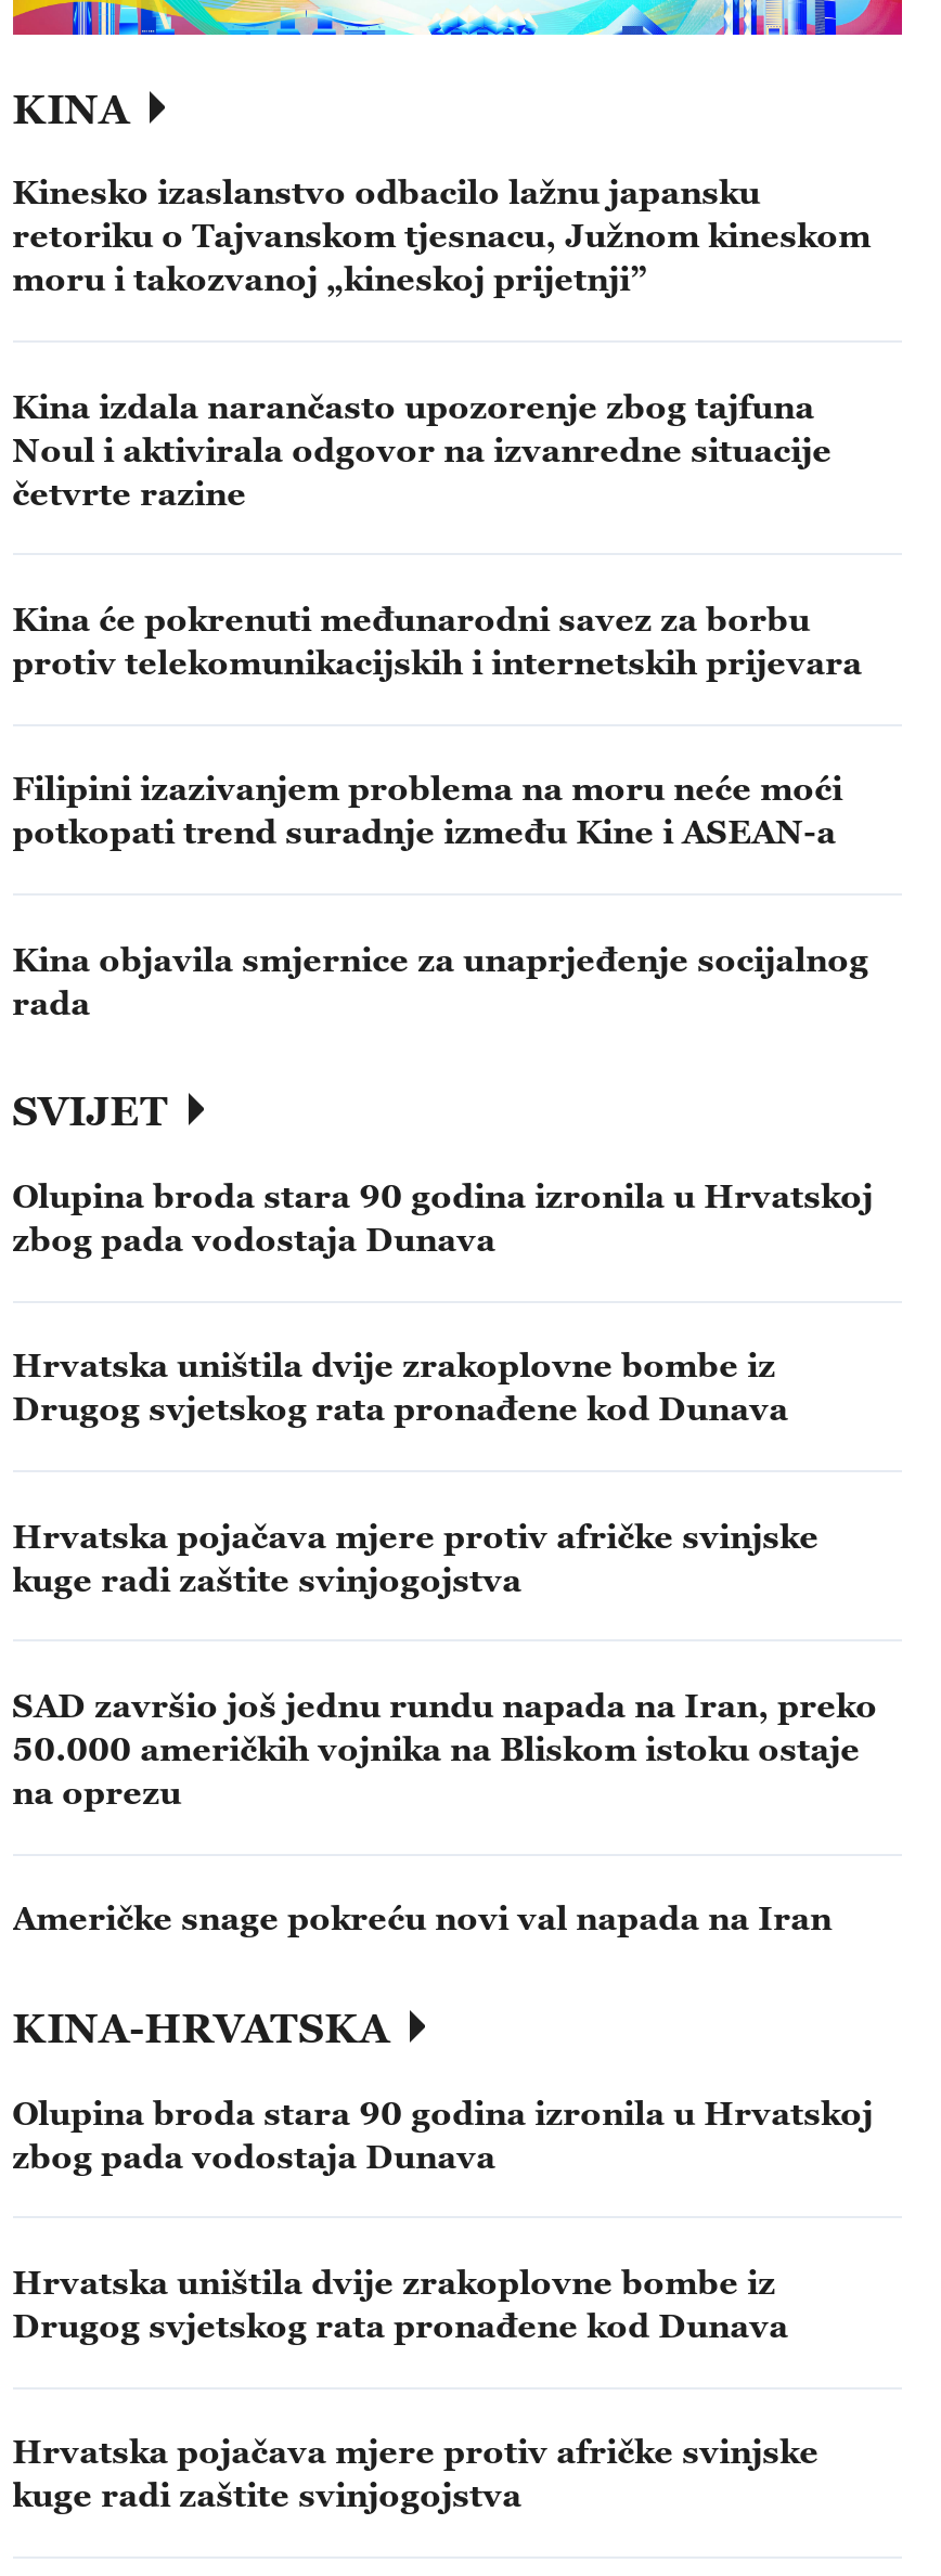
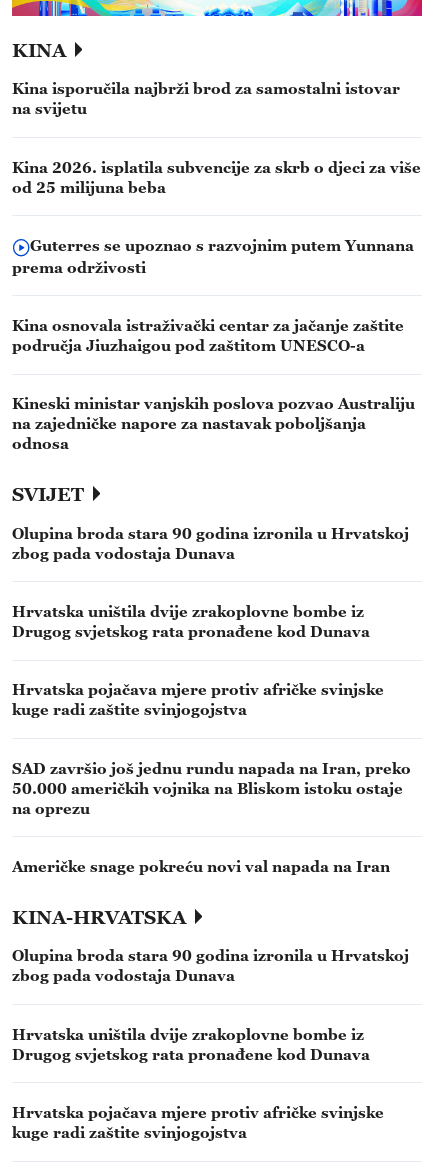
- Kinesko izaslanstvo odbacilo lažnu japansku
- retoriku o Tajvanskom tjesnacu, Južnom kineskom
- moru i takozvanoj „kineskoj prijetnji”
+ Kina isporučila najbrži brod za samostalni istovar
+ na svijetu

- Kina izdala narančasto upozorenje zbog tajfuna
- Noul i aktivirala odgovor na izvanredne situacije
- četvrte razine
+ Kina 2026. isplatila subvencije za skrb o djeci za više
+ od 25 milijuna beba

- Kina će pokrenuti međunarodni savez za borbu
- protiv telekomunikacijskih i internetskih prijevara
+ Guterres se upoznao s razvojnim putem Yunnana
+ prema održivosti

- Filipini izazivanjem problema na moru neće moći
- potkopati trend suradnje između Kine i ASEAN-a
+ Kina osnovala istraživački centar za jačanje zaštite
+ područja Jiuzhaigou pod zaštitom UNESCO-a

- Kina objavila smjernice za unaprjeđenje socijalnog
- rada
+ Kineski ministar vanjskih poslova pozvao Australiju
+ na zajedničke napore za nastavak poboljšanja
+ odnosa
